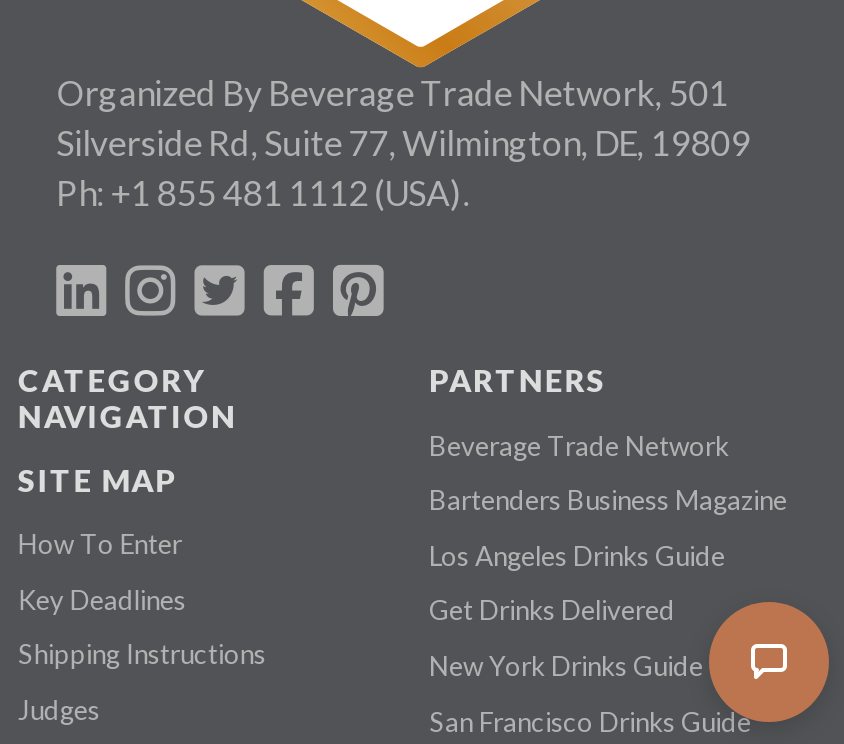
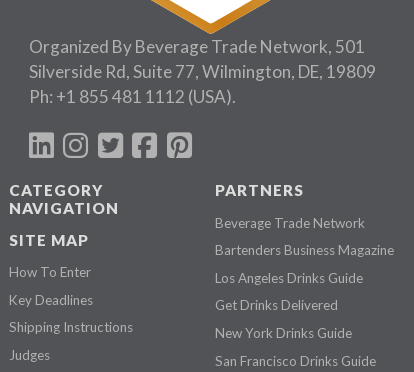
- [image]
